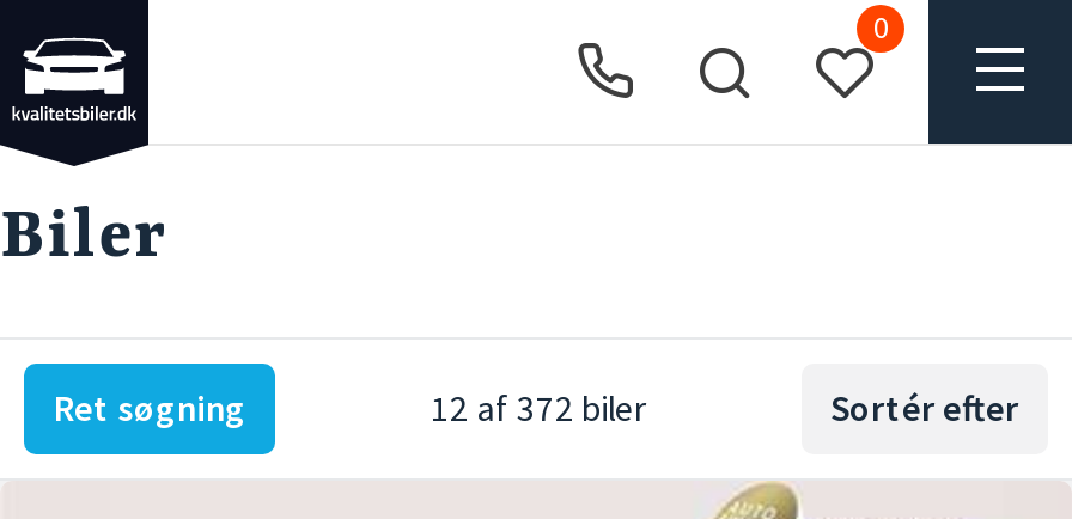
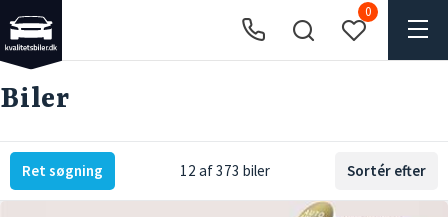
- 12 af 372 biler
+ 12 af 373 biler
